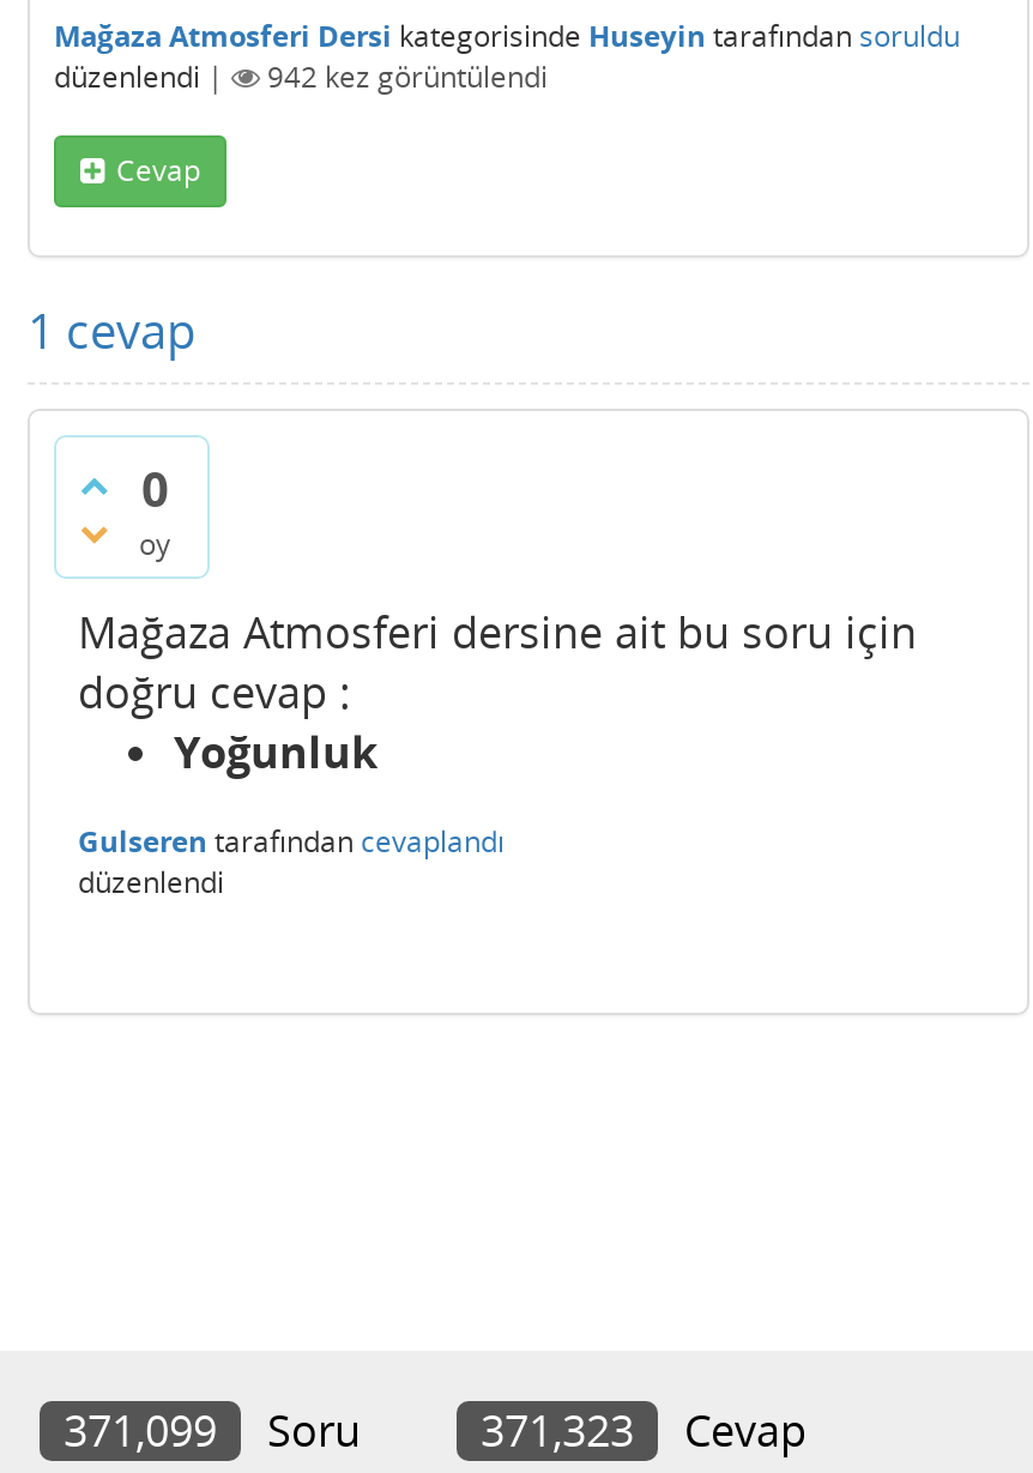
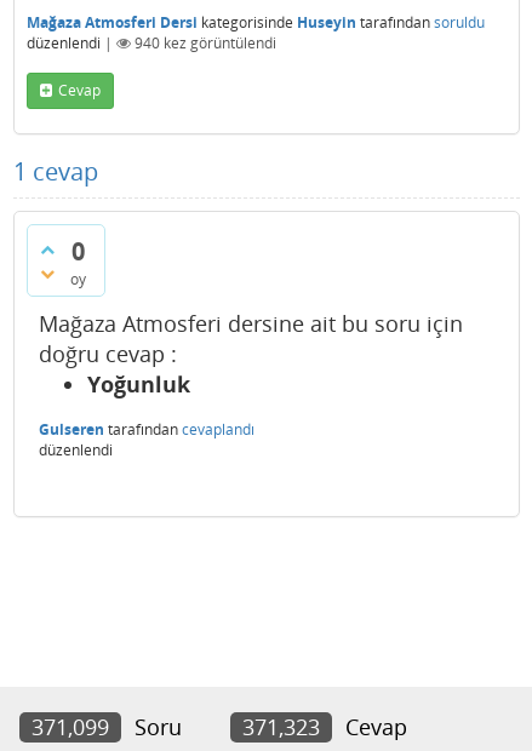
- 942 kez görüntülendi
+ 940 kez görüntülendi
